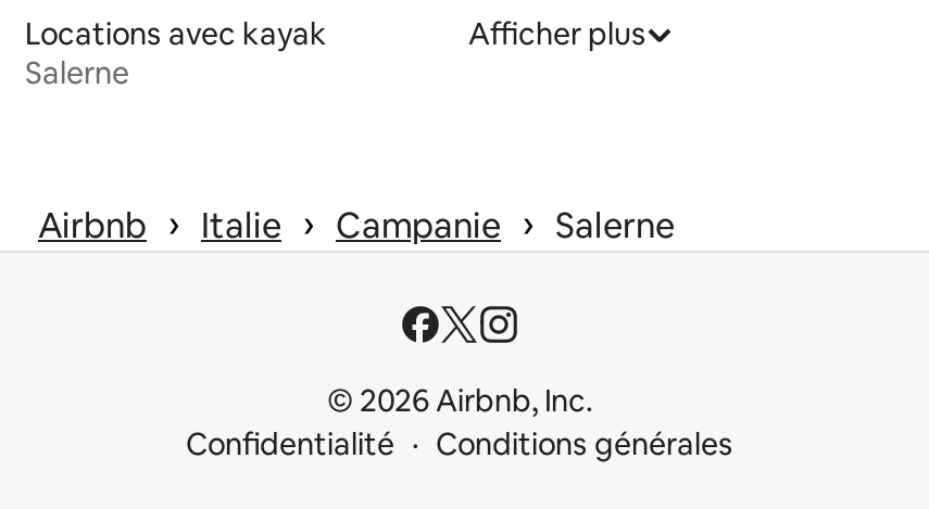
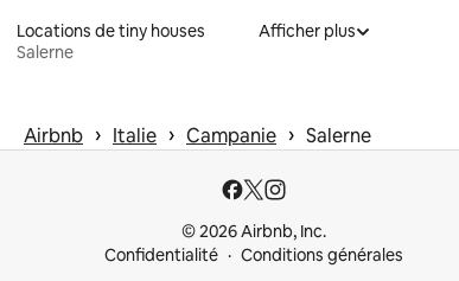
- Locations avec kayak
+ Locations de tiny houses
